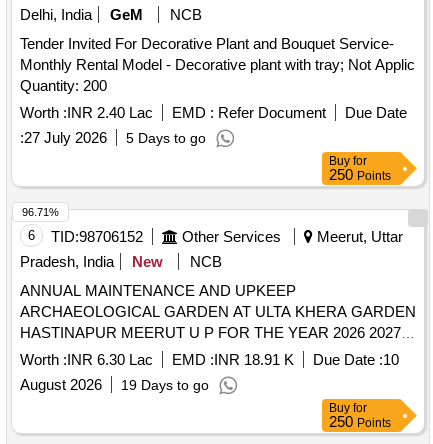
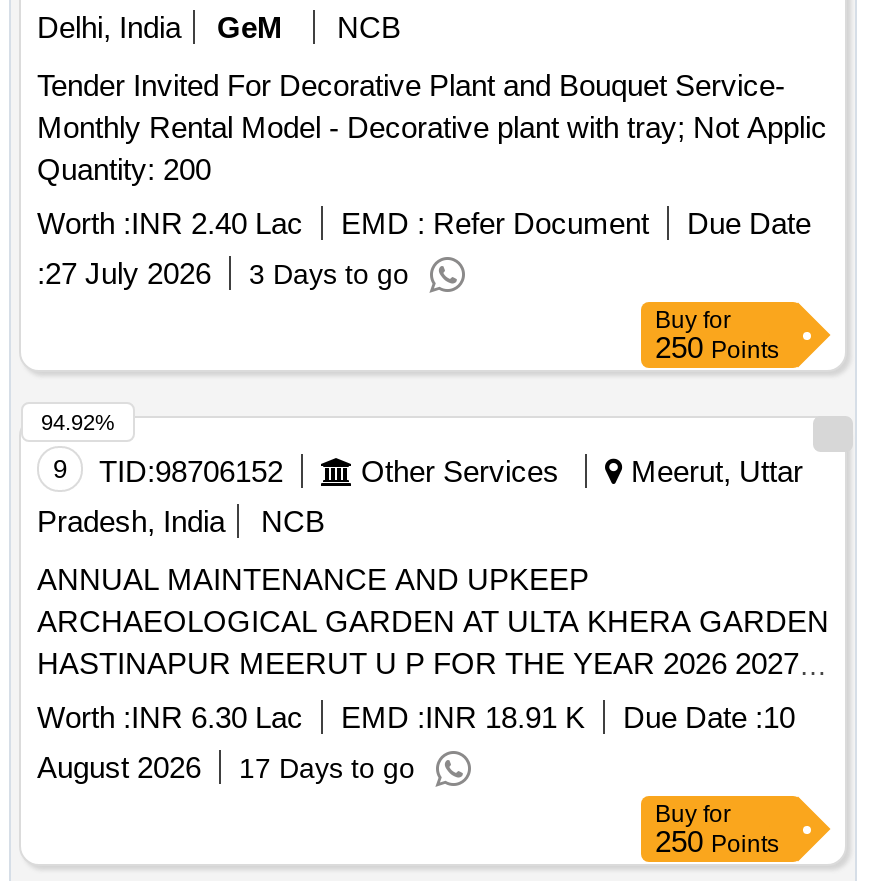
- :27 July 2026 5 Days to go
+ :27 July 2026 3 Days to go

- 96.71%
+ 94.92%

- 6 TID:98706152
+ 9 TID:98706152

- New

- August 2026 19 Days to go
+ August 2026 17 Days to go
